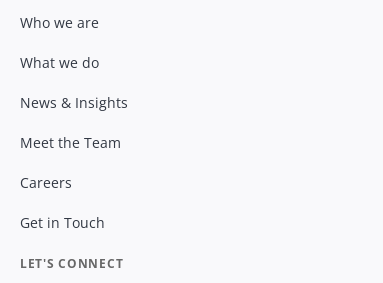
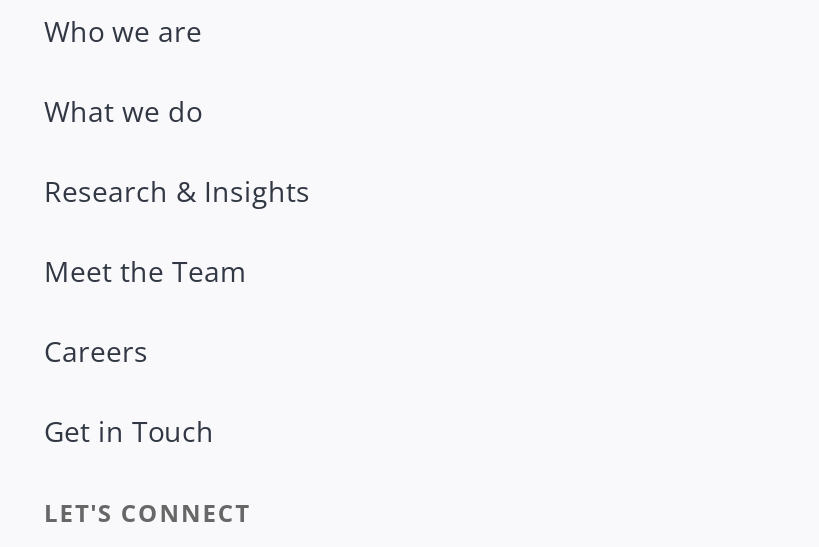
- News & Insights
+ Research & Insights
